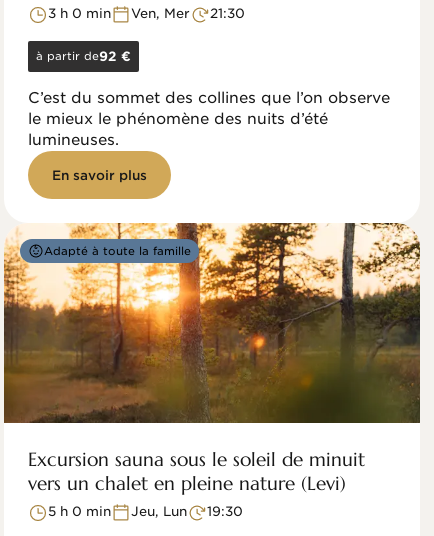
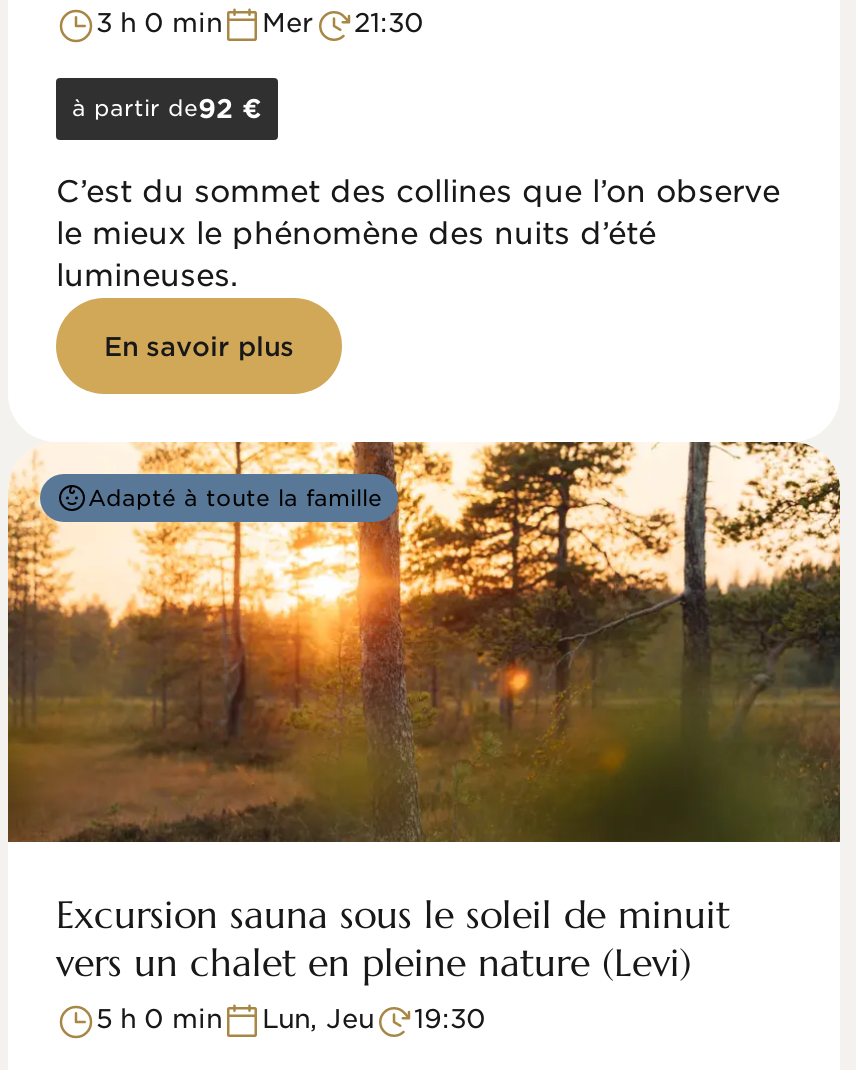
- Ven, Mer
+ Mer

- Jeu, Lun
+ Lun, Jeu
